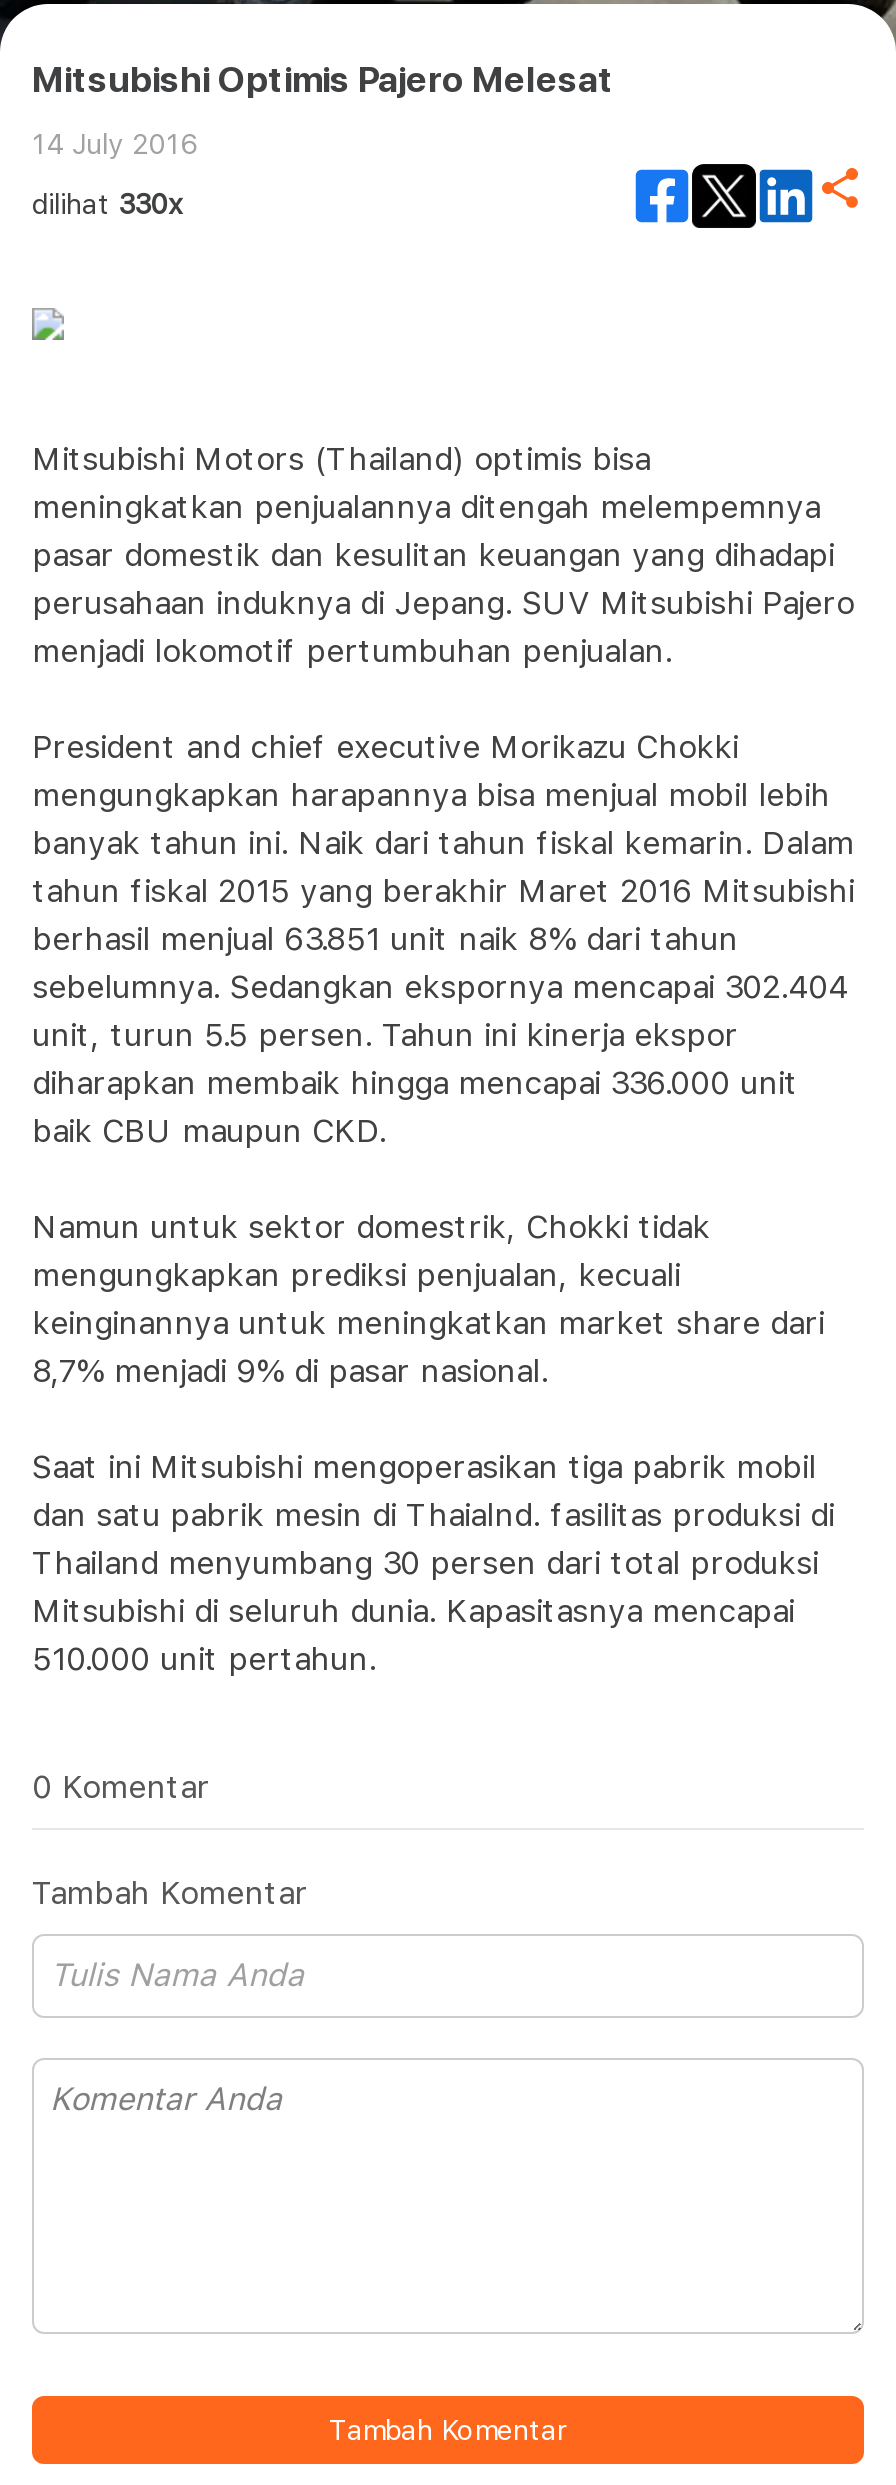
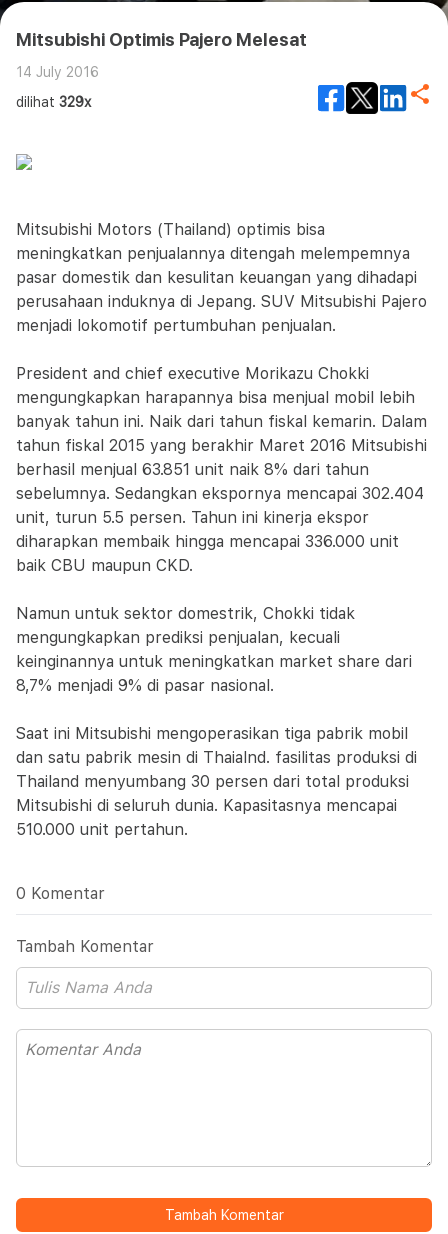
- dilihat 330x
+ dilihat 329x
